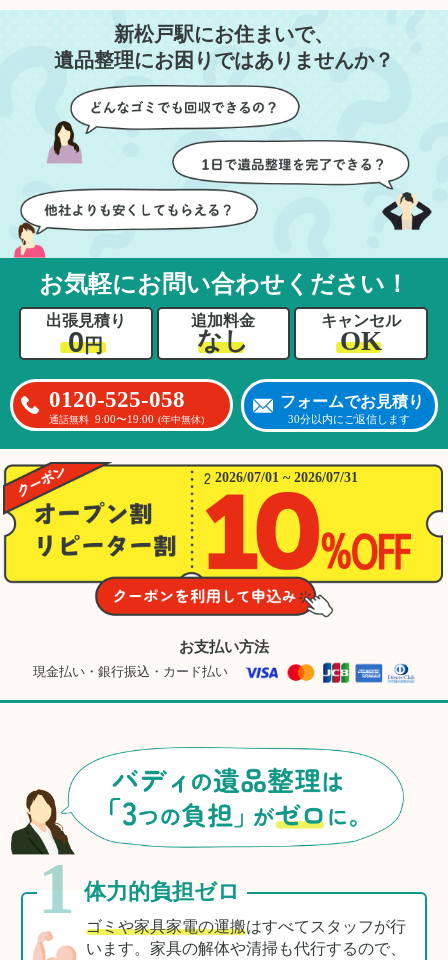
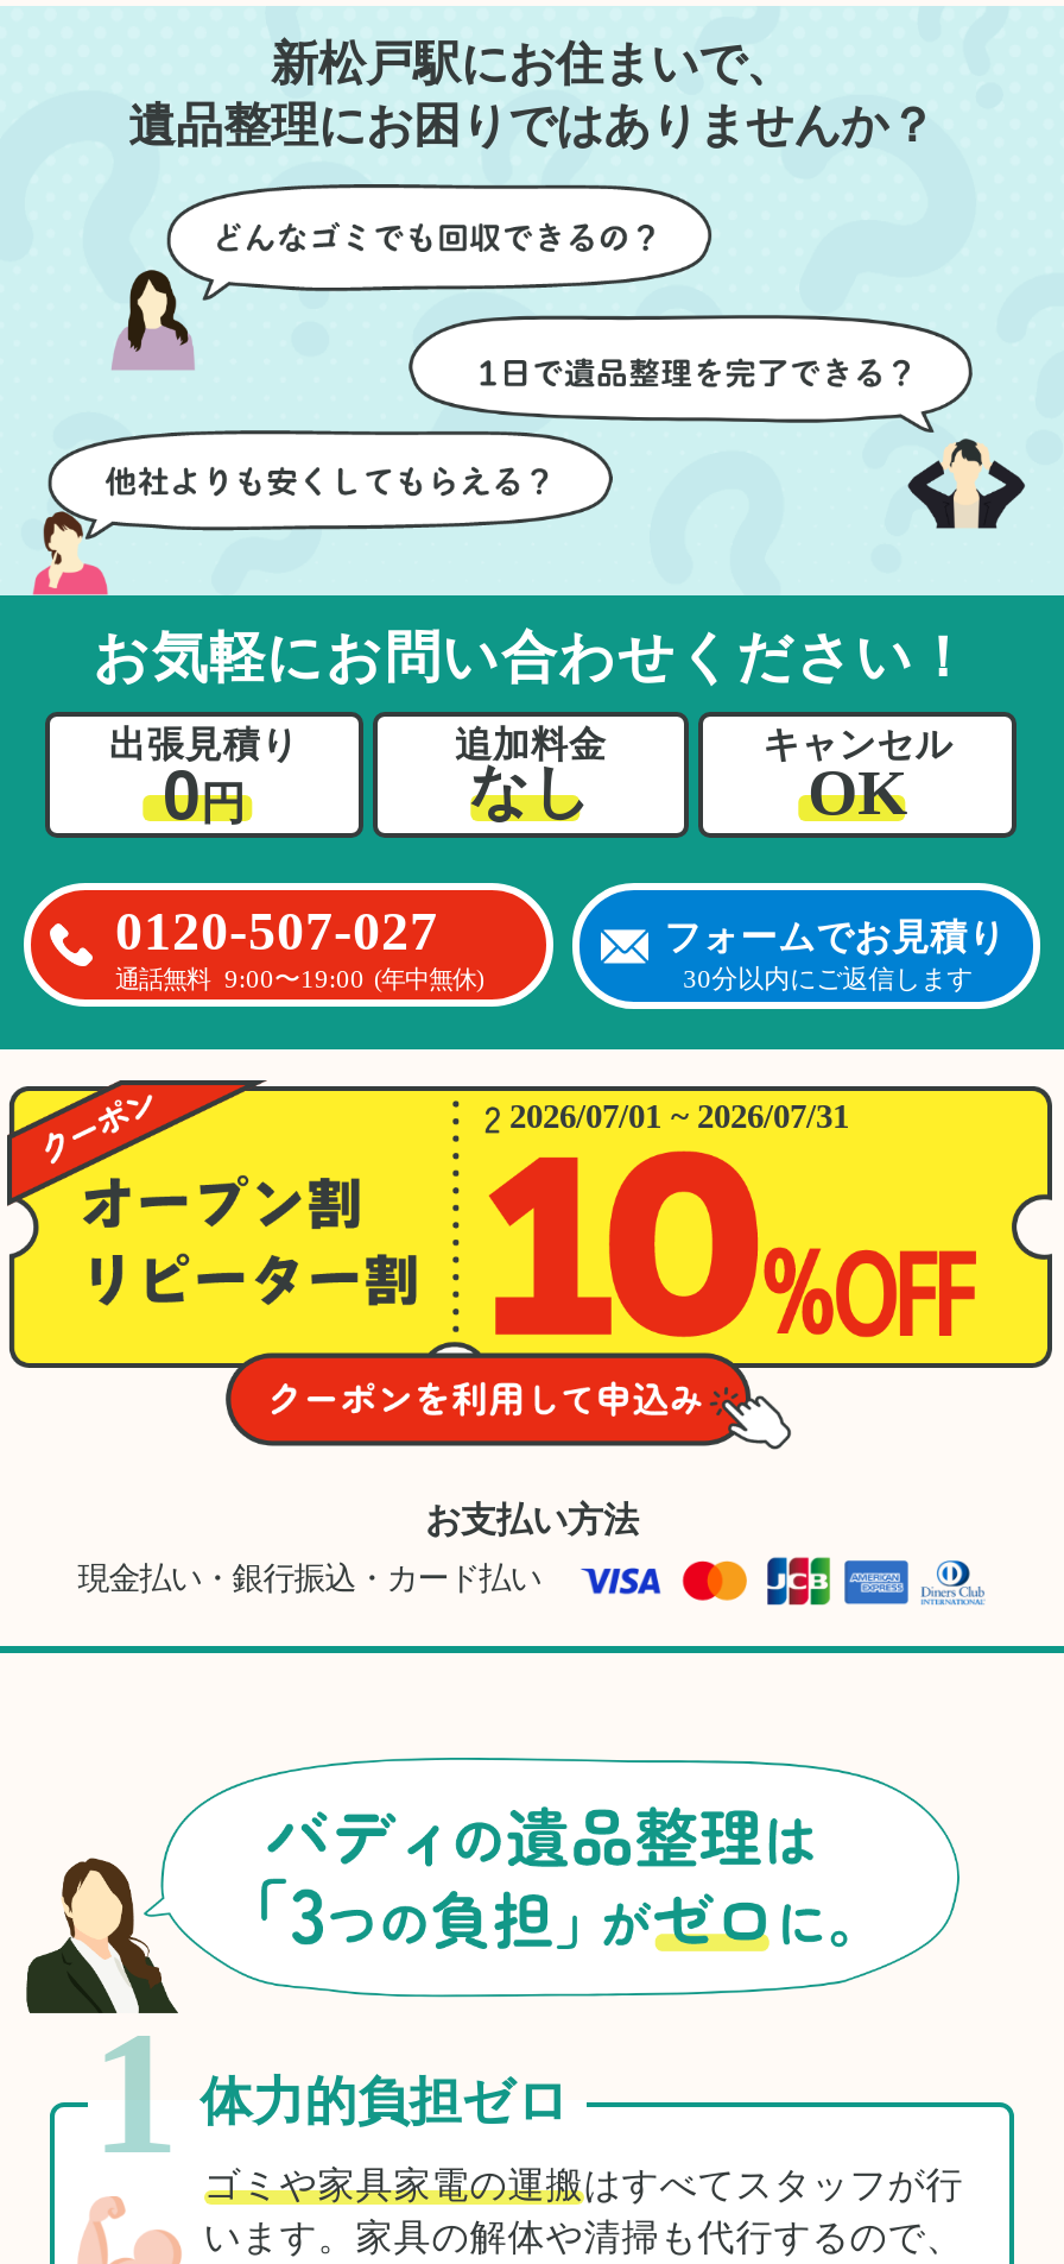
- 0120-525-058
+ 0120-507-027
